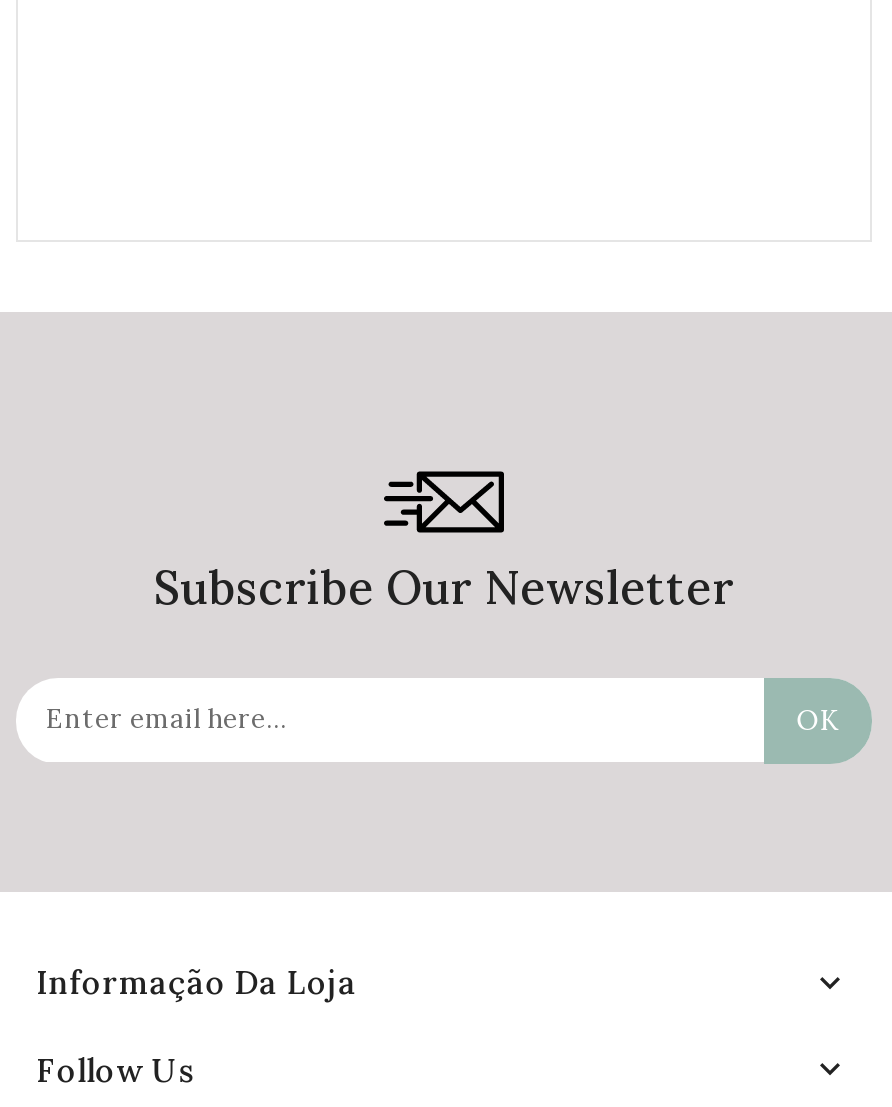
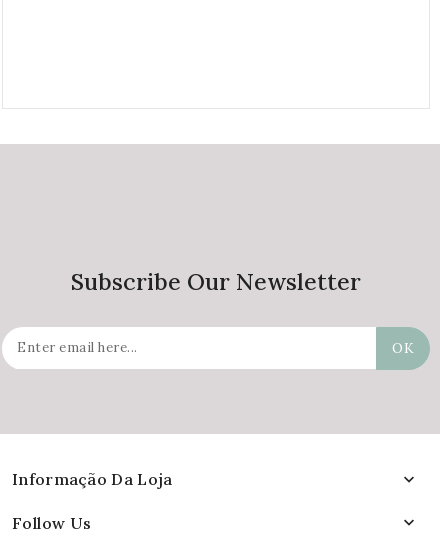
- [image]
